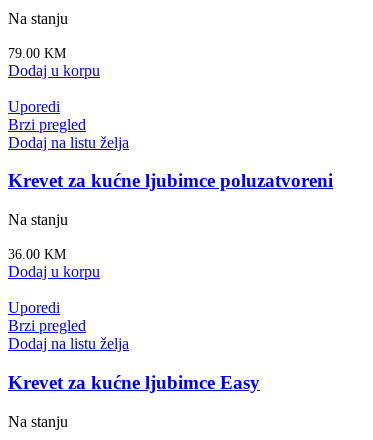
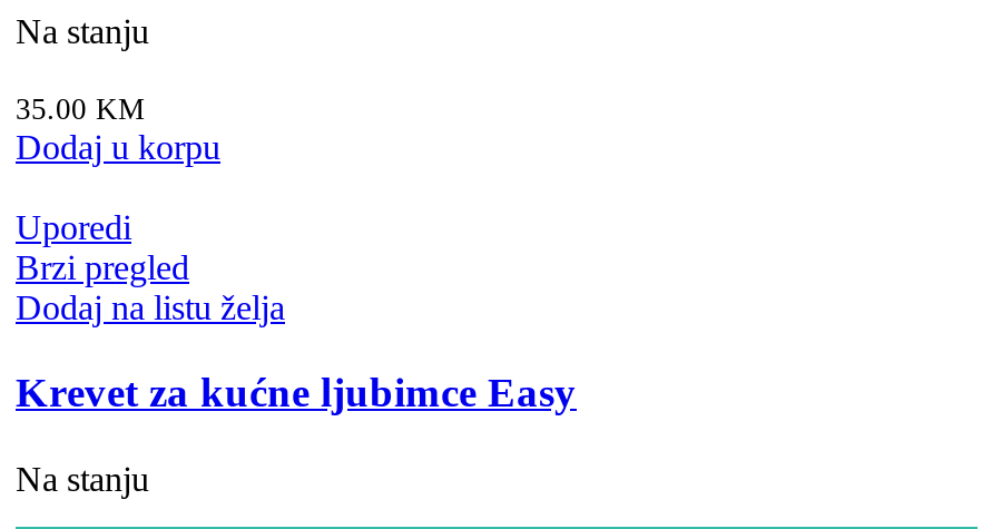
- 79.00 KM
- Dodaj u korpu
- Uporedi
- Brzi pregled
- Dodaj na listu želja
- Krevet za kućne ljubimce poluzatvoreni
- Na stanju
- 36.00 KM
+ 35.00 KM
